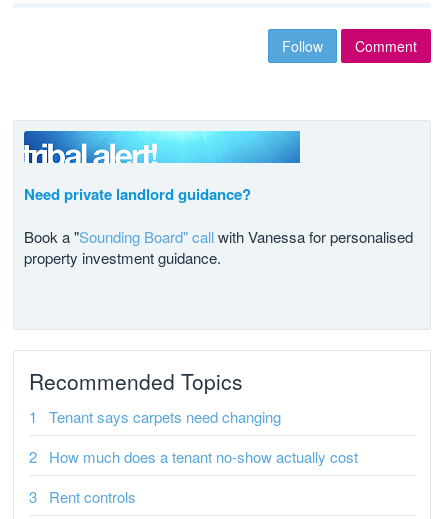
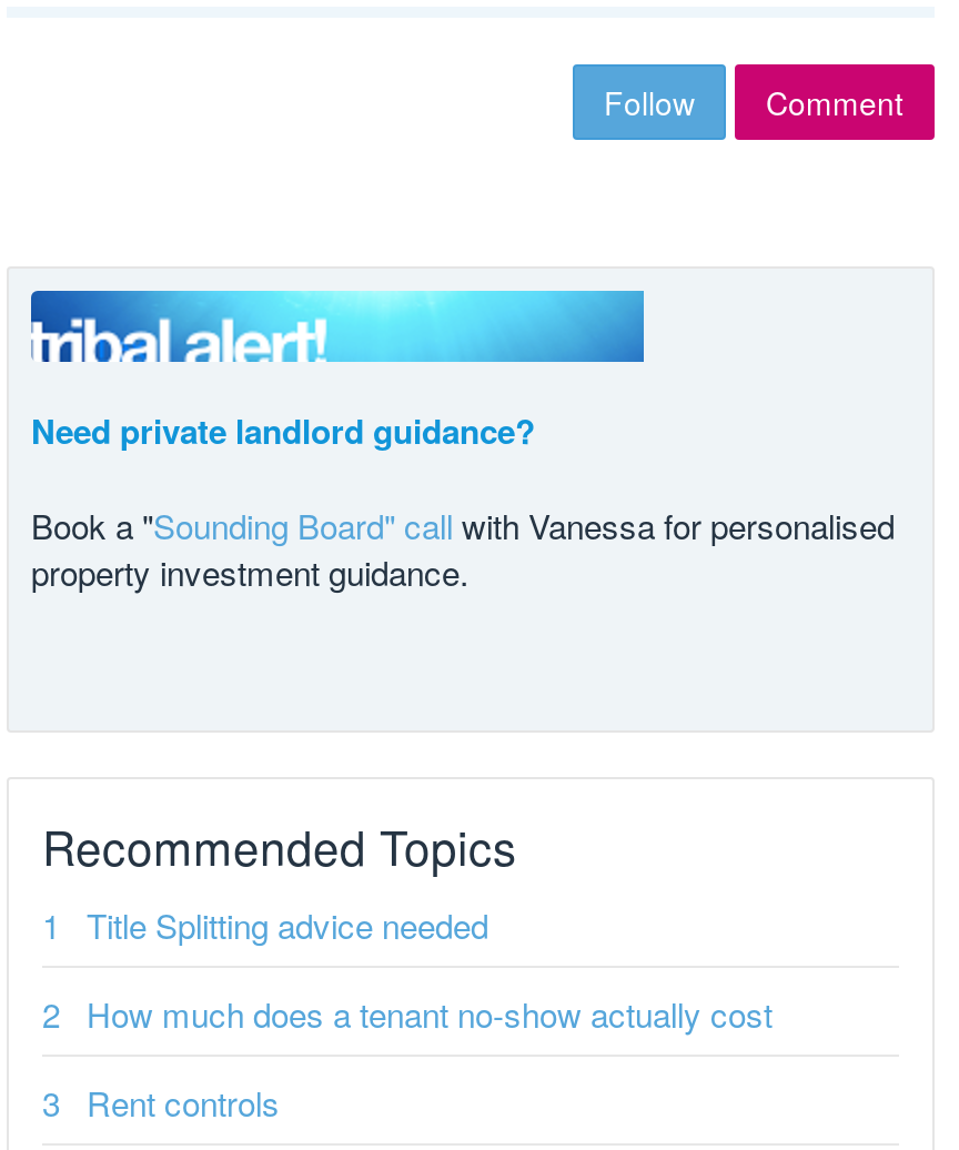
- Tenant says carpets need changing
+ Title Splitting advice needed
